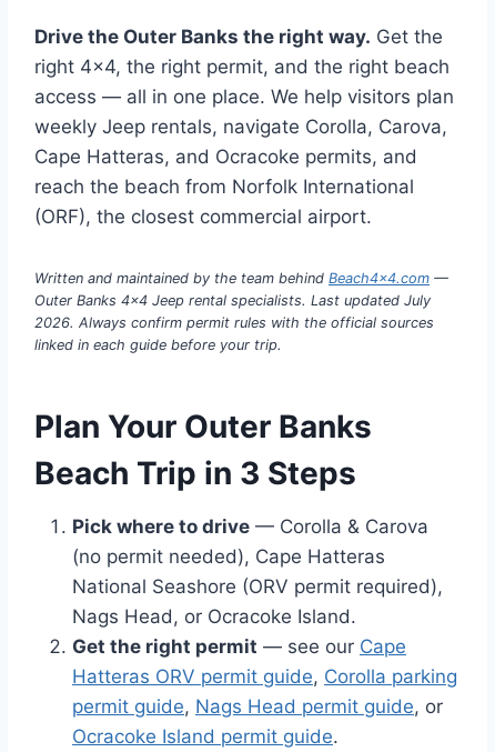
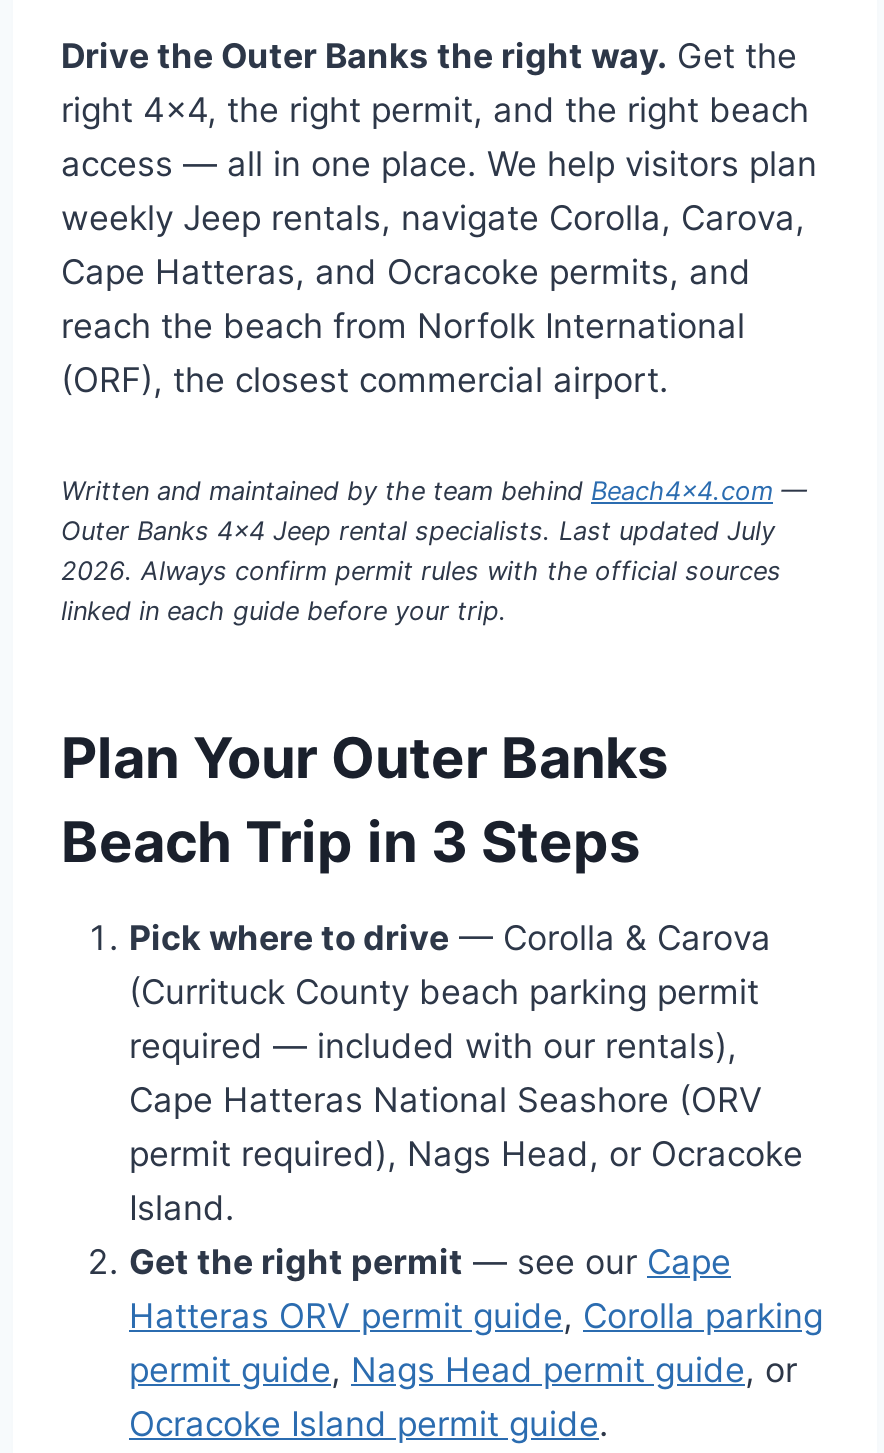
- (no permit needed), Cape Hatteras
- National Seashore (ORV permit required),
- Nags Head, or Ocracoke Island.
+ (Currituck County beach parking permit
+ required — included with our rentals),
+ Cape Hatteras National Seashore (ORV
+ permit required), Nags Head, or Ocracoke
+ Island.
